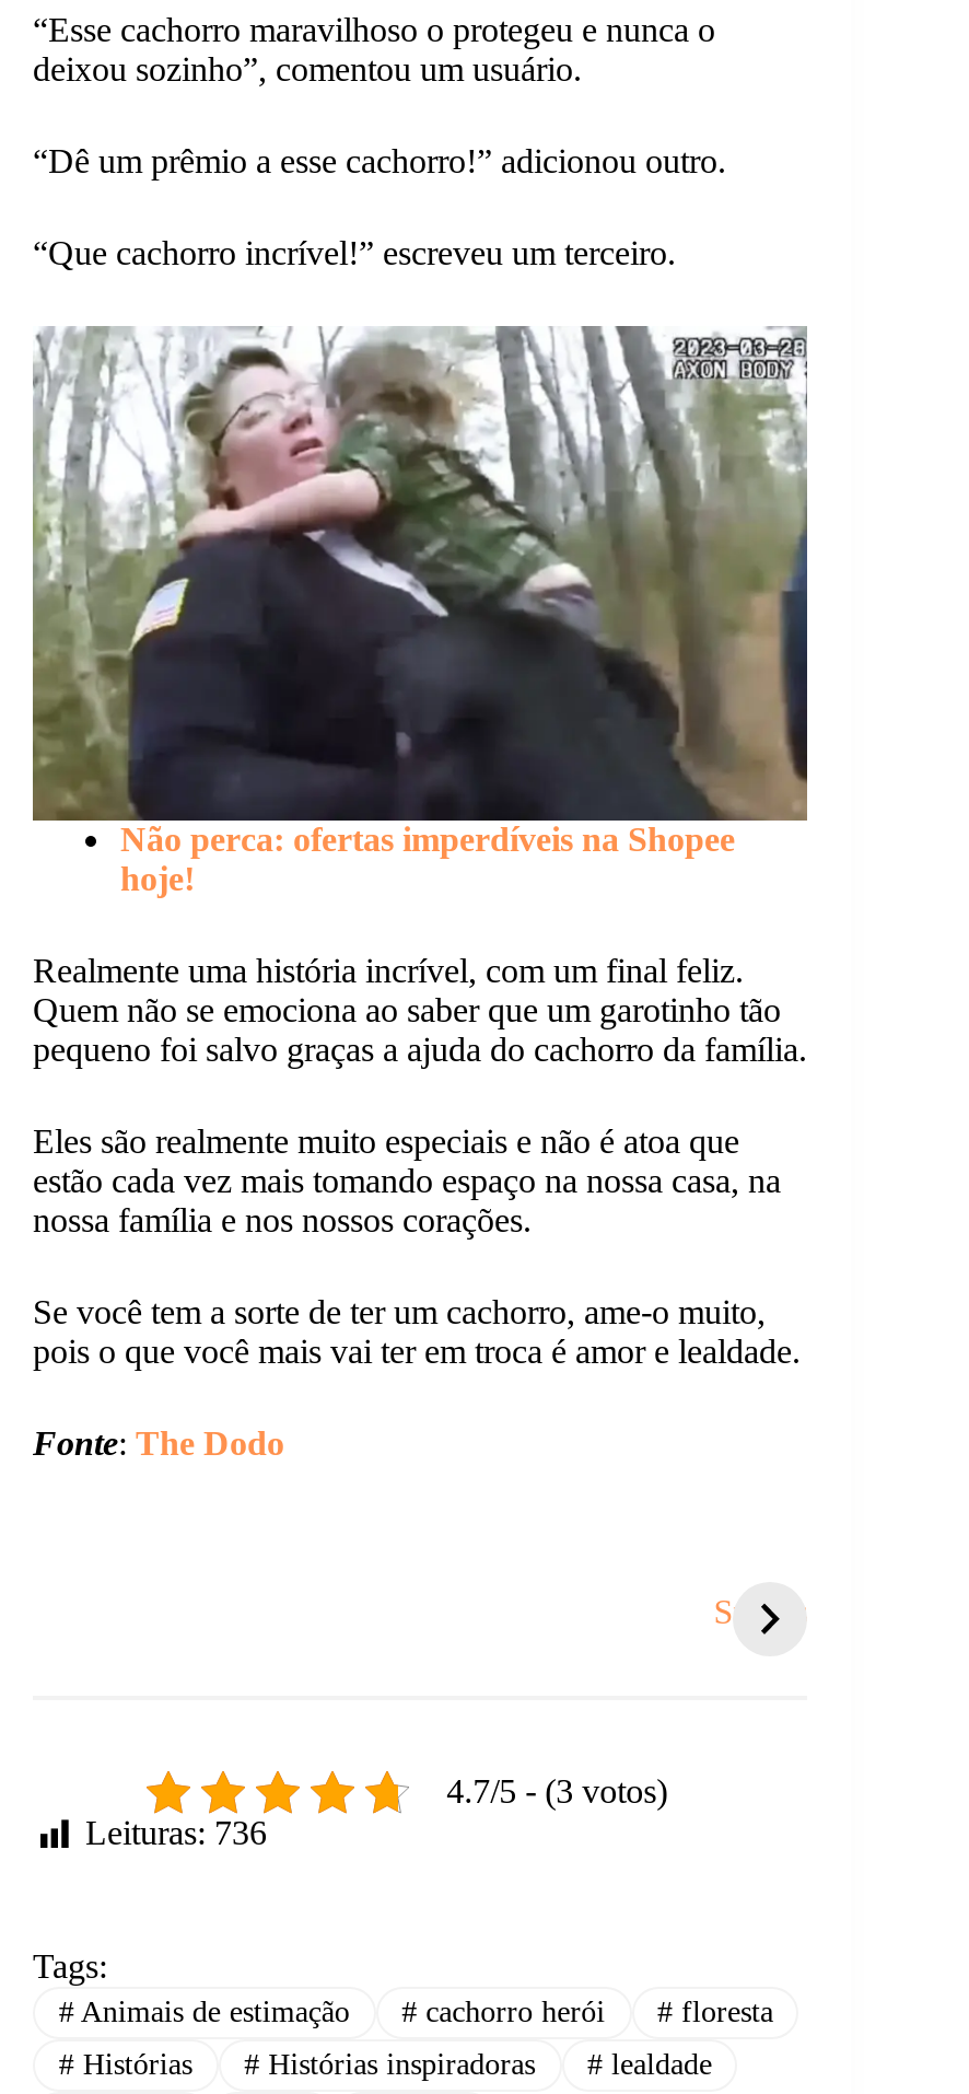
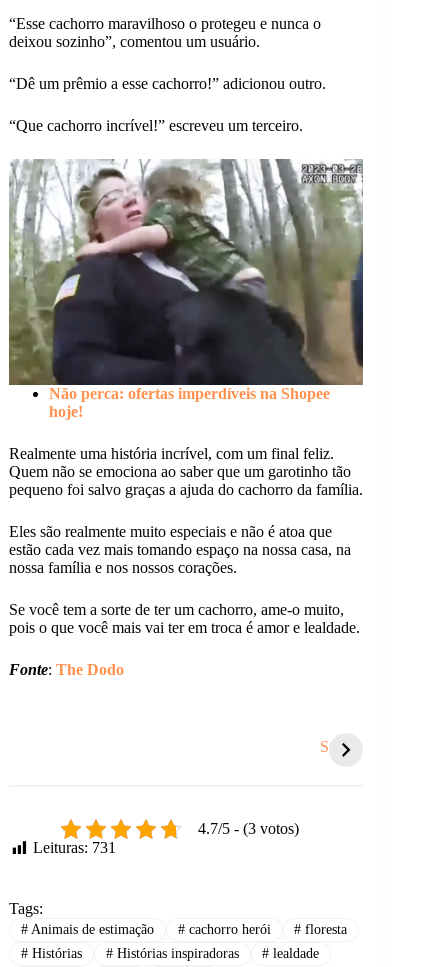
- Leituras: 736
+ Leituras: 731
